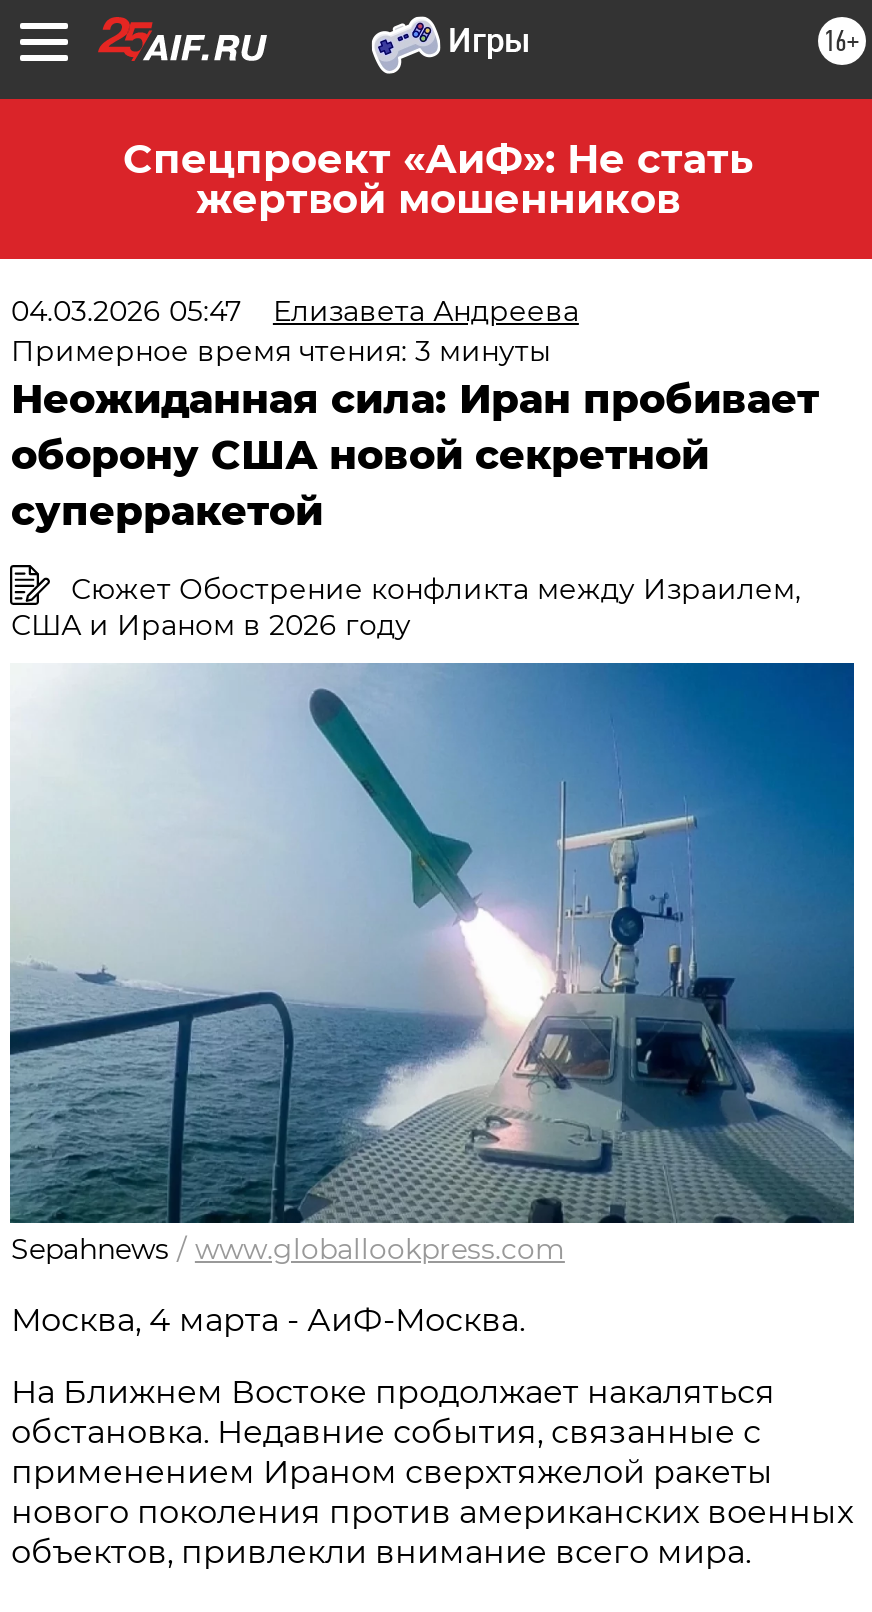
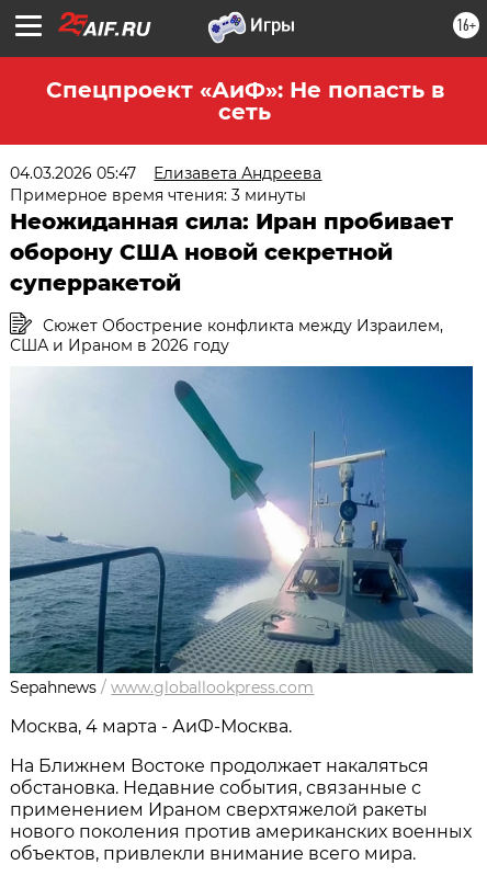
- Спецпроект «АиФ»: Не стать
- жертвой мошенников
+ Спецпроект «АиФ»: Не попасть в
+ сеть
